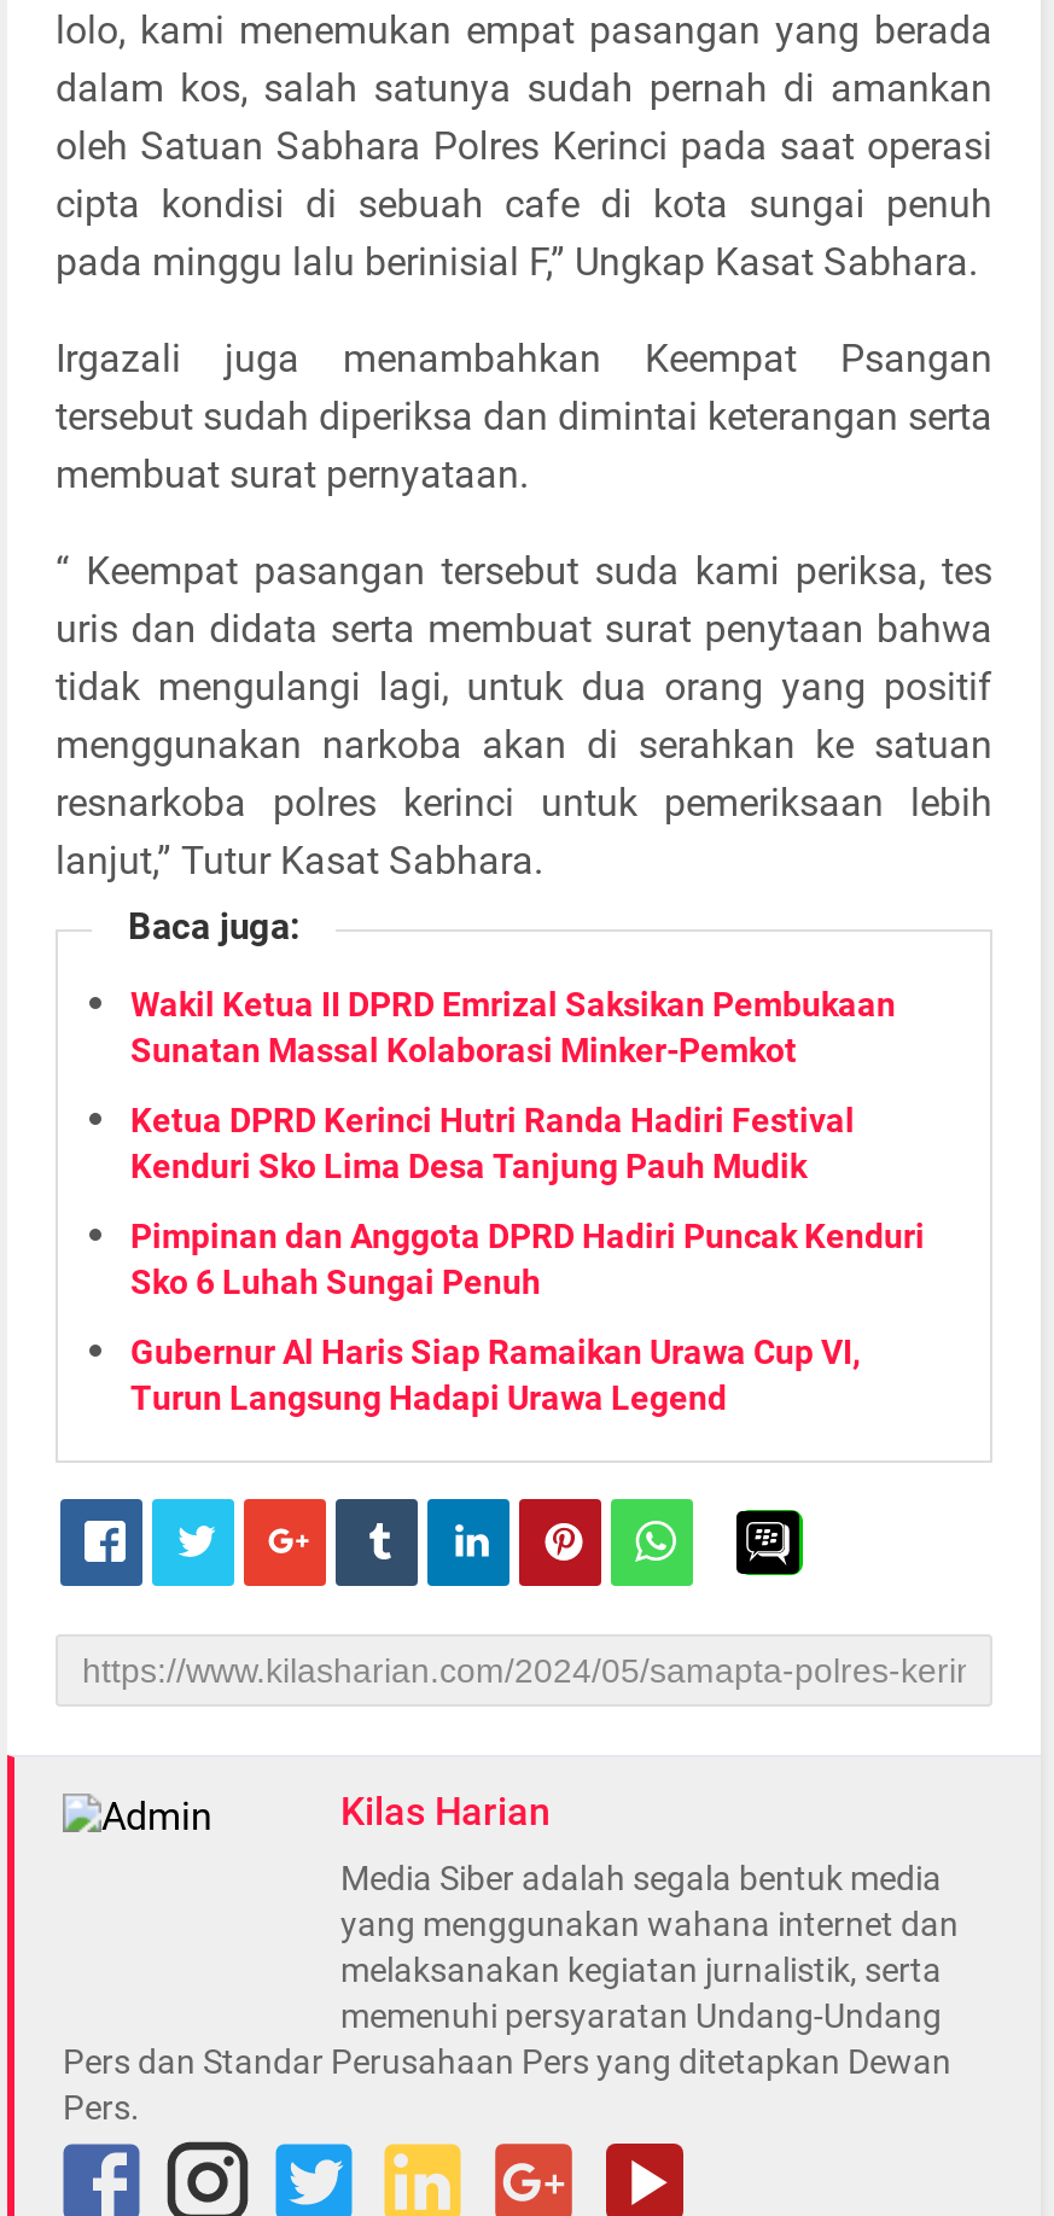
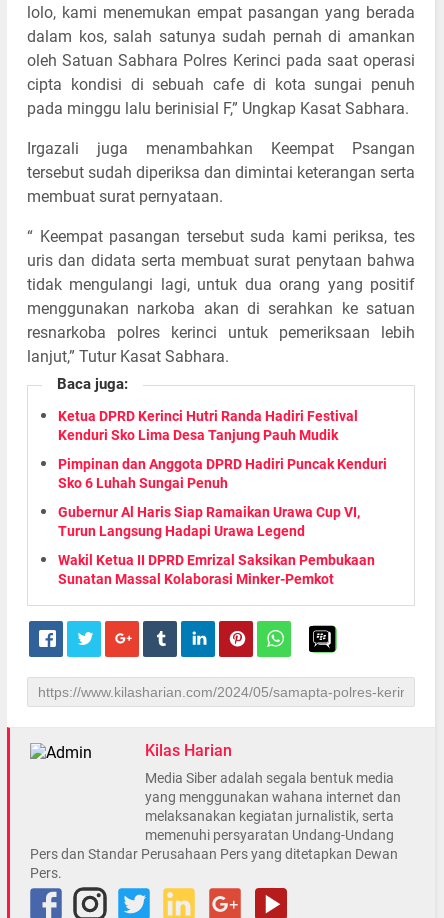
moved down: Wakil Ketua II DPRD Emrizal Saksikan Pembukaan | Sunatan Massal Kolaborasi Minker-Pemkot

moved up: Ketua DPRD Kerinci Hutri Randa Hadiri Festival | Kenduri Sko Lima Desa Tanjung Pauh Mudik | Pimpinan dan Anggota DPRD Hadiri Puncak Kenduri | Sko 6 Luhah Sungai Penuh | Gubernur Al Haris Siap Ramaikan Urawa Cup VI, | Turun Langsung Hadapi Urawa Legend
